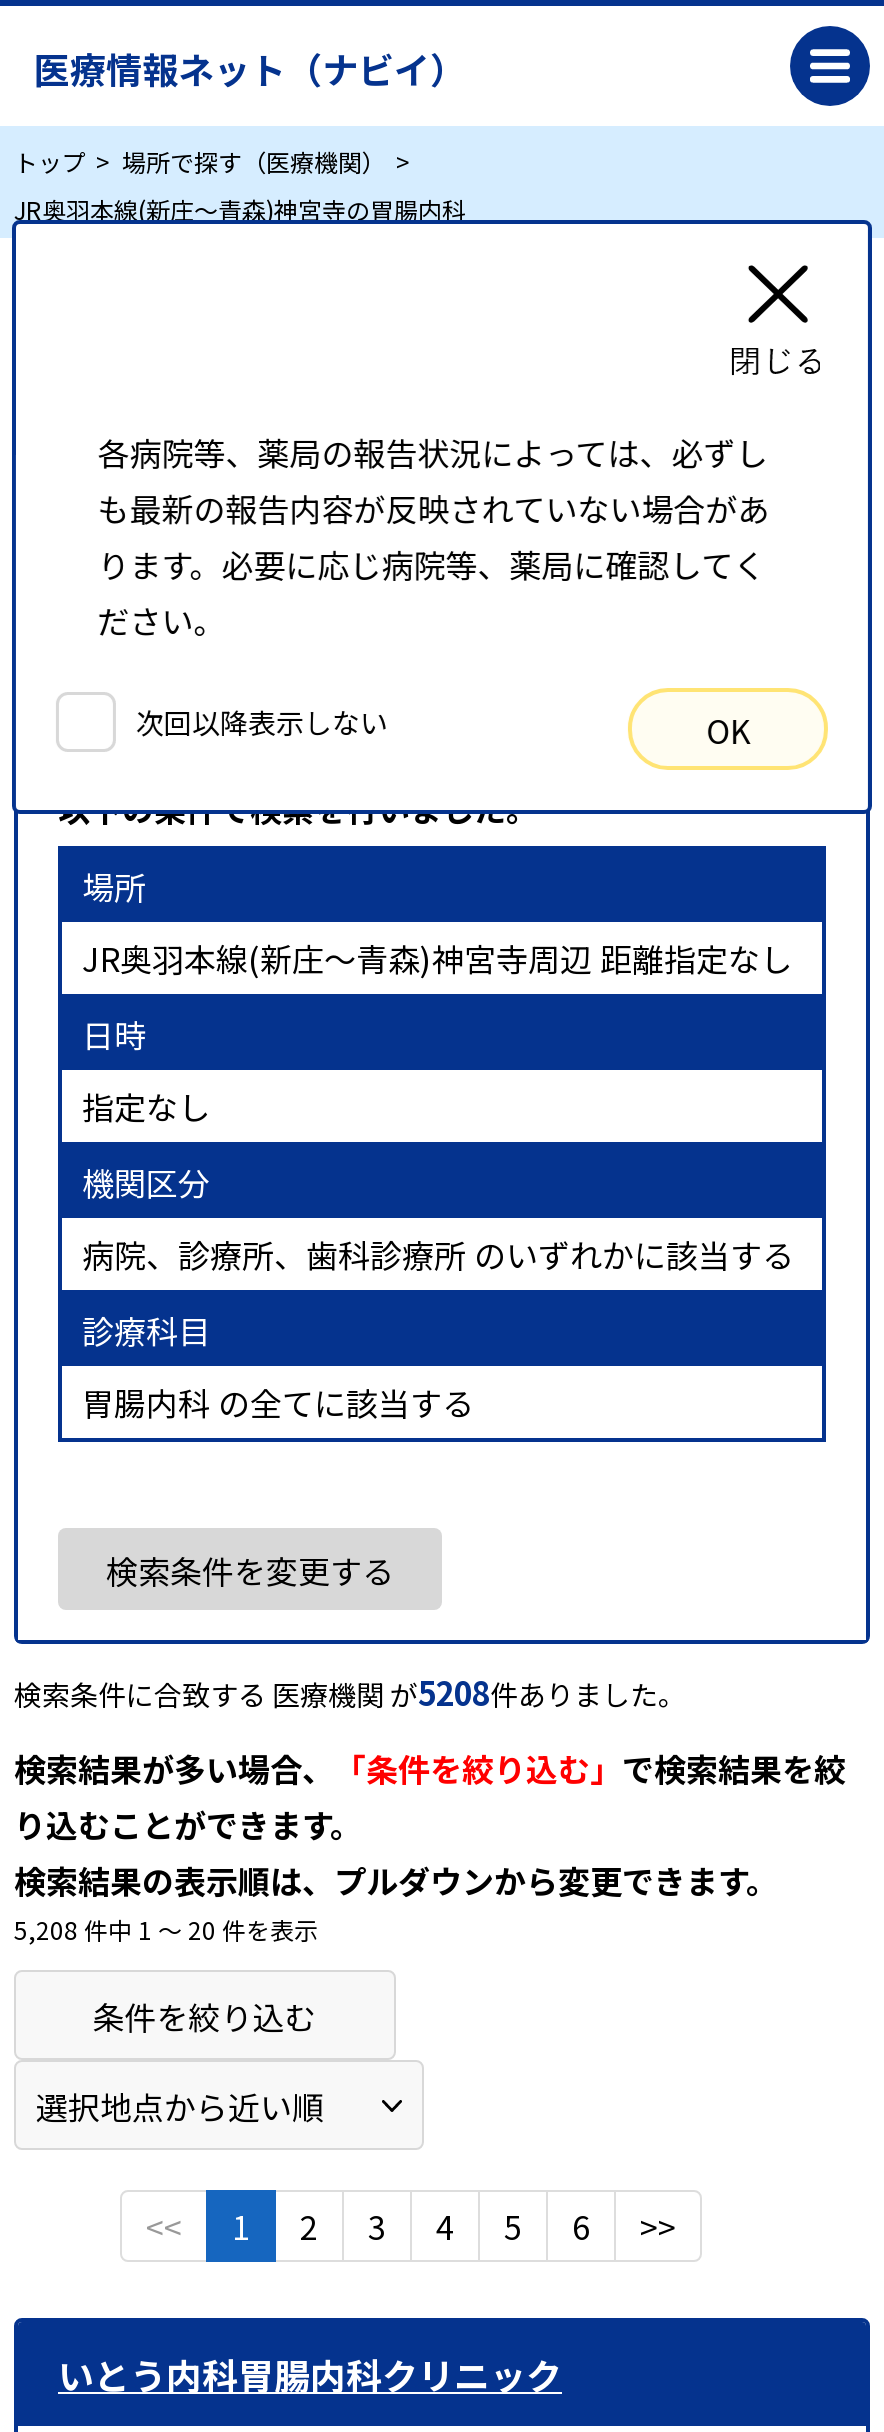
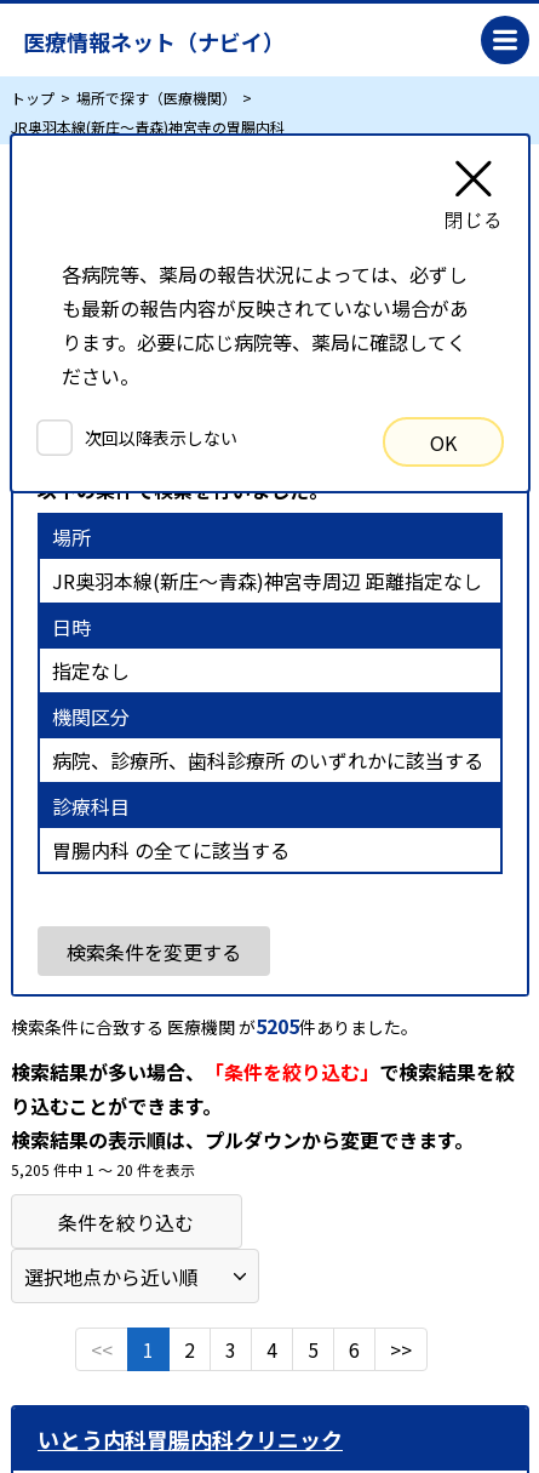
- 検索条件に合致する 医療機関 が5208件ありました。
+ 検索条件に合致する 医療機関 が5205件ありました。

- 5,208 件中 1 〜 20 件を表示
+ 5,205 件中 1 〜 20 件を表示
